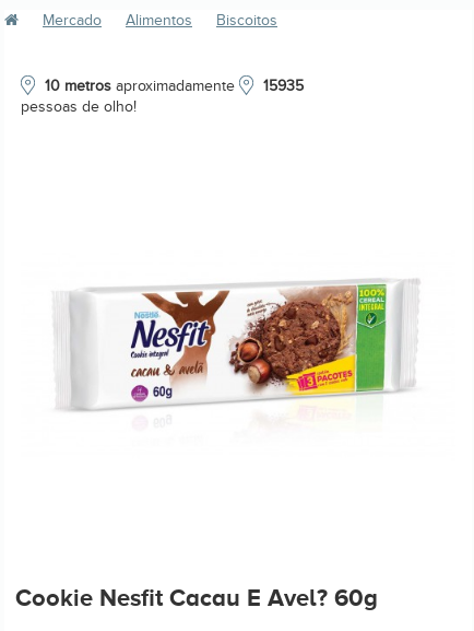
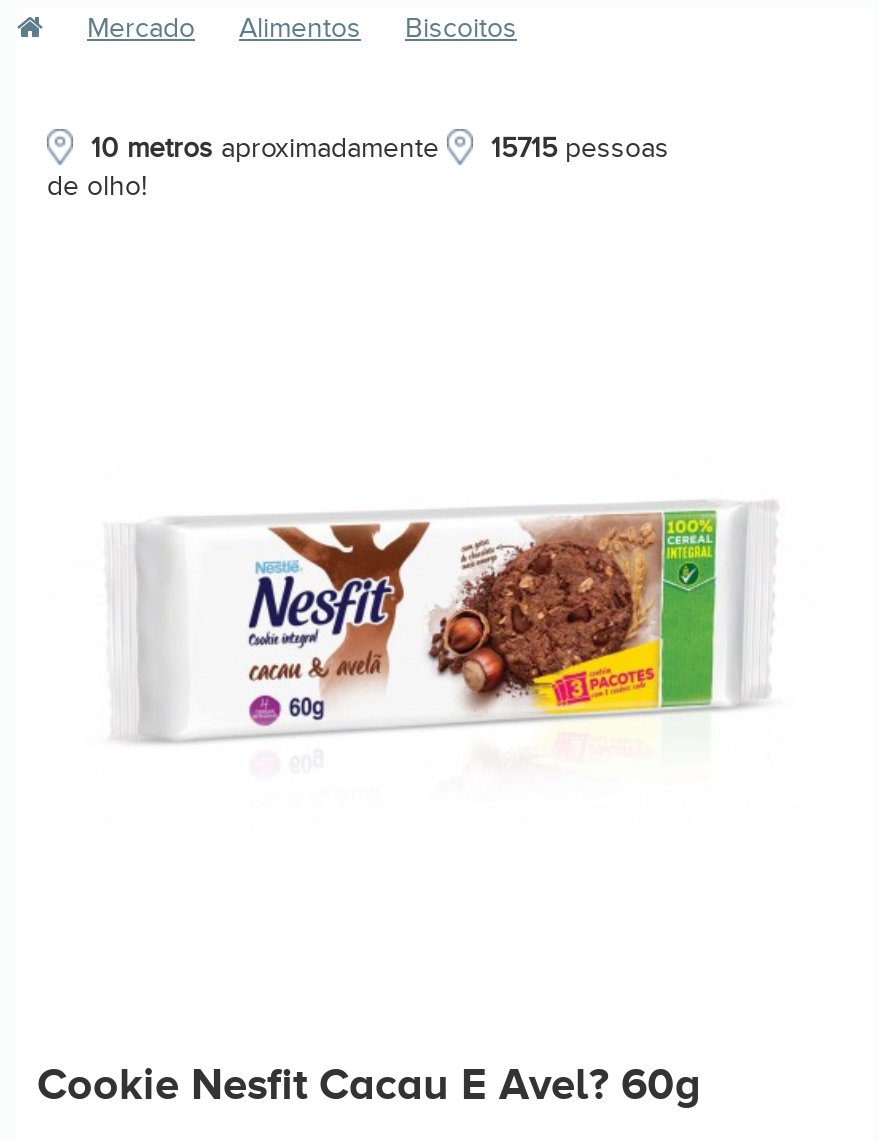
- 15935
- pessoas de olho!
+ 15715 pessoas
+ de olho!
